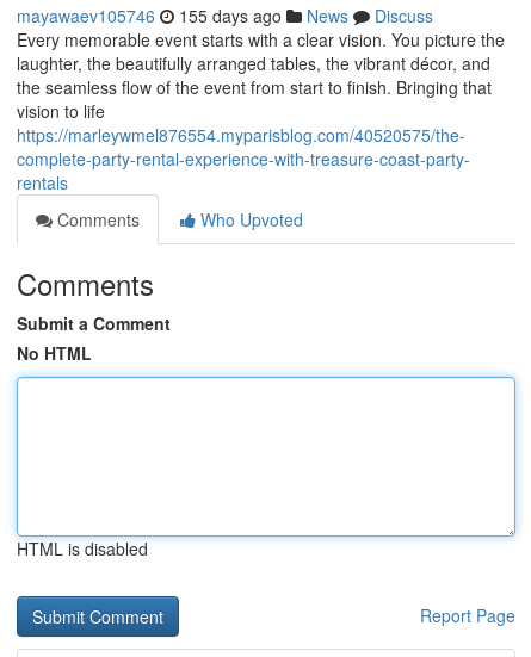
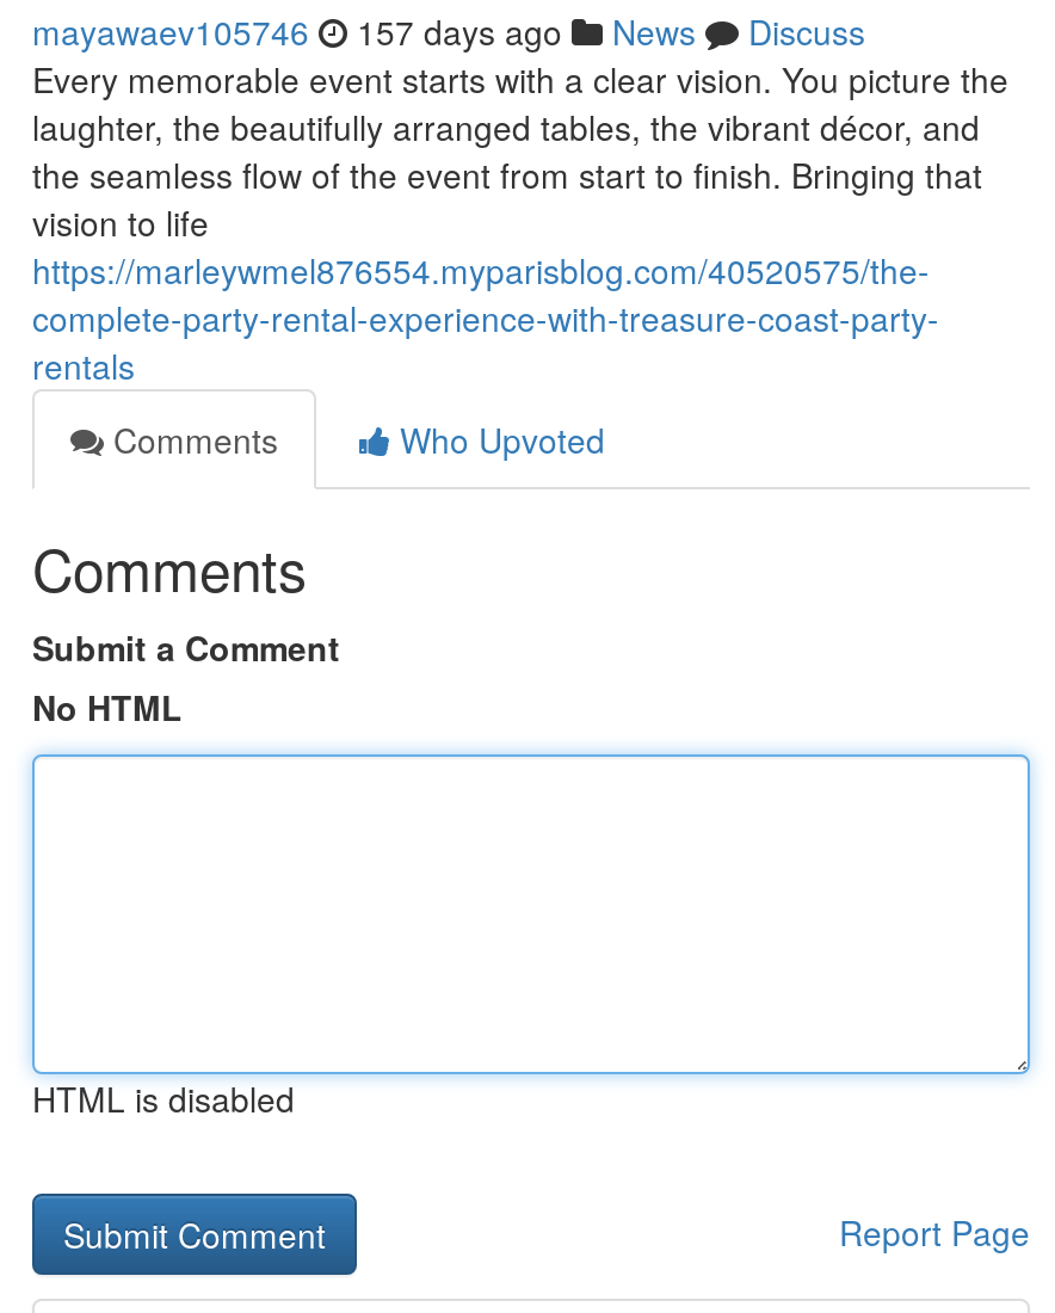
- mayawaev105746 155 days ago News Discuss
+ mayawaev105746 157 days ago News Discuss
